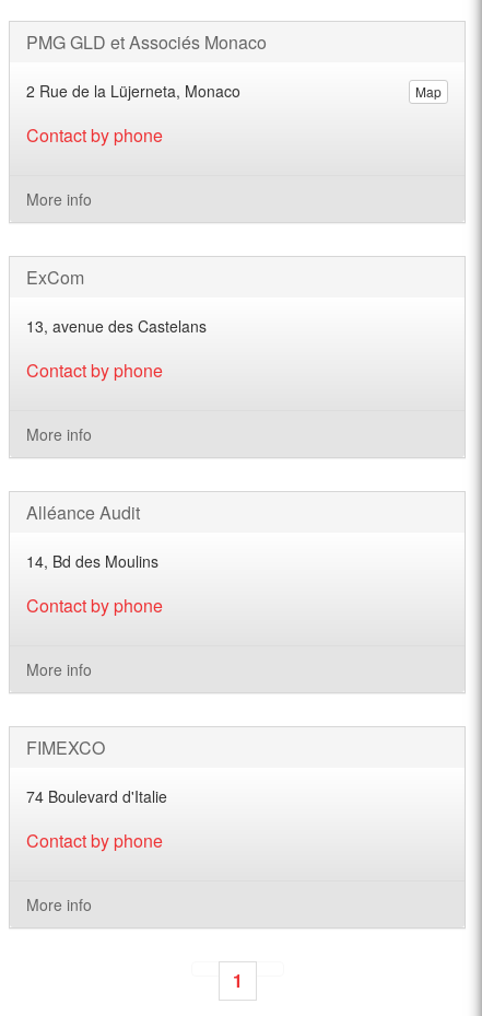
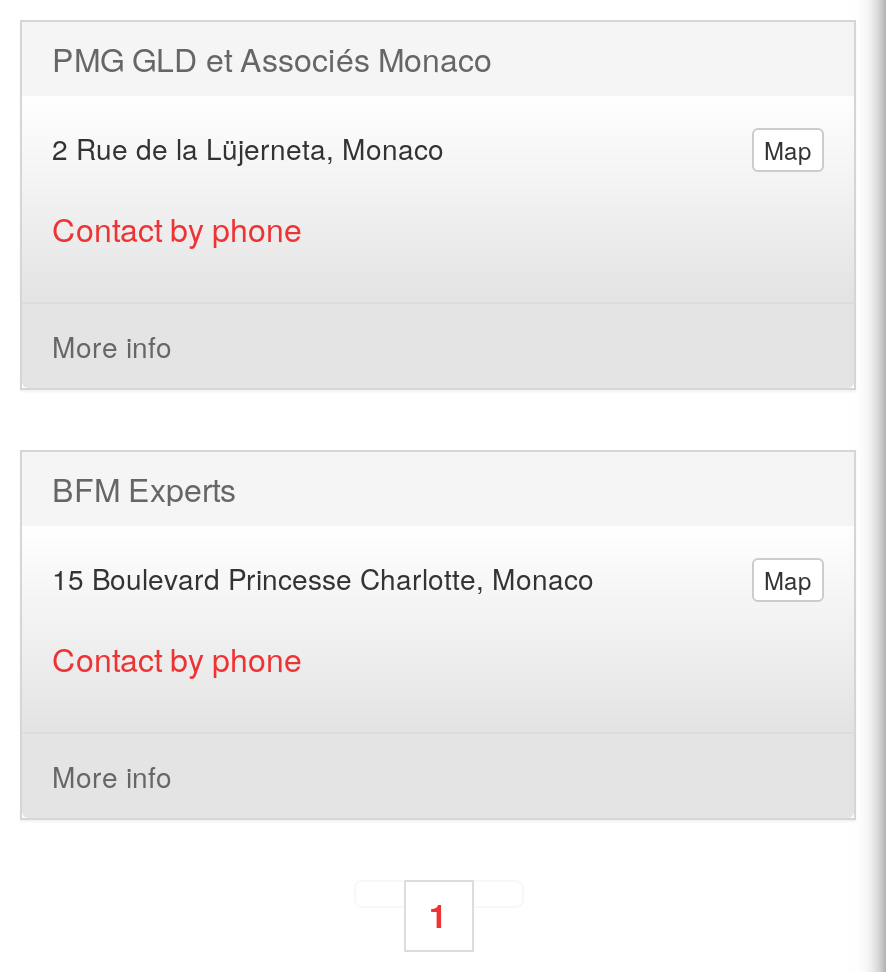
- ExCom
- 13, avenue des Castelans
- Contact by phone
- More info
- Alléance Audit
- 14, Bd des Moulins
- Contact by phone
- More info
- FIMEXCO
- 74 Boulevard d'Italie
+ BFM Experts
+ Map
+ 15 Boulevard Princesse Charlotte, Monaco
